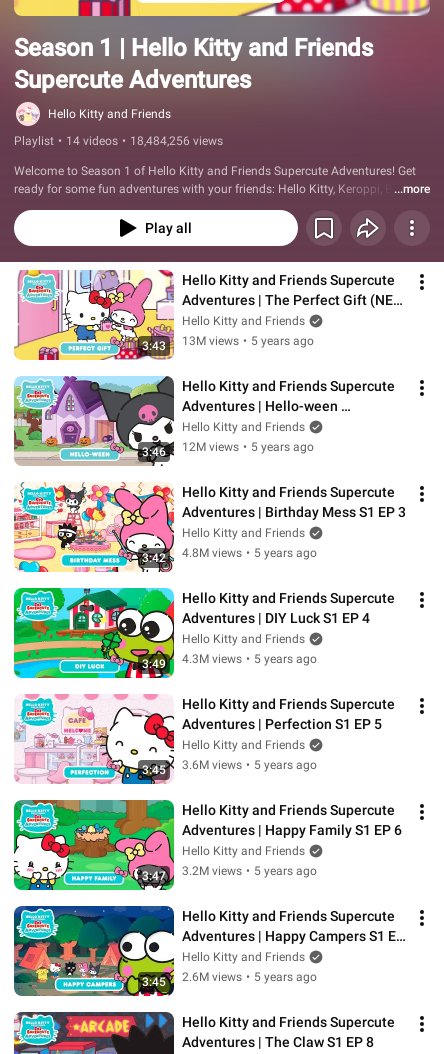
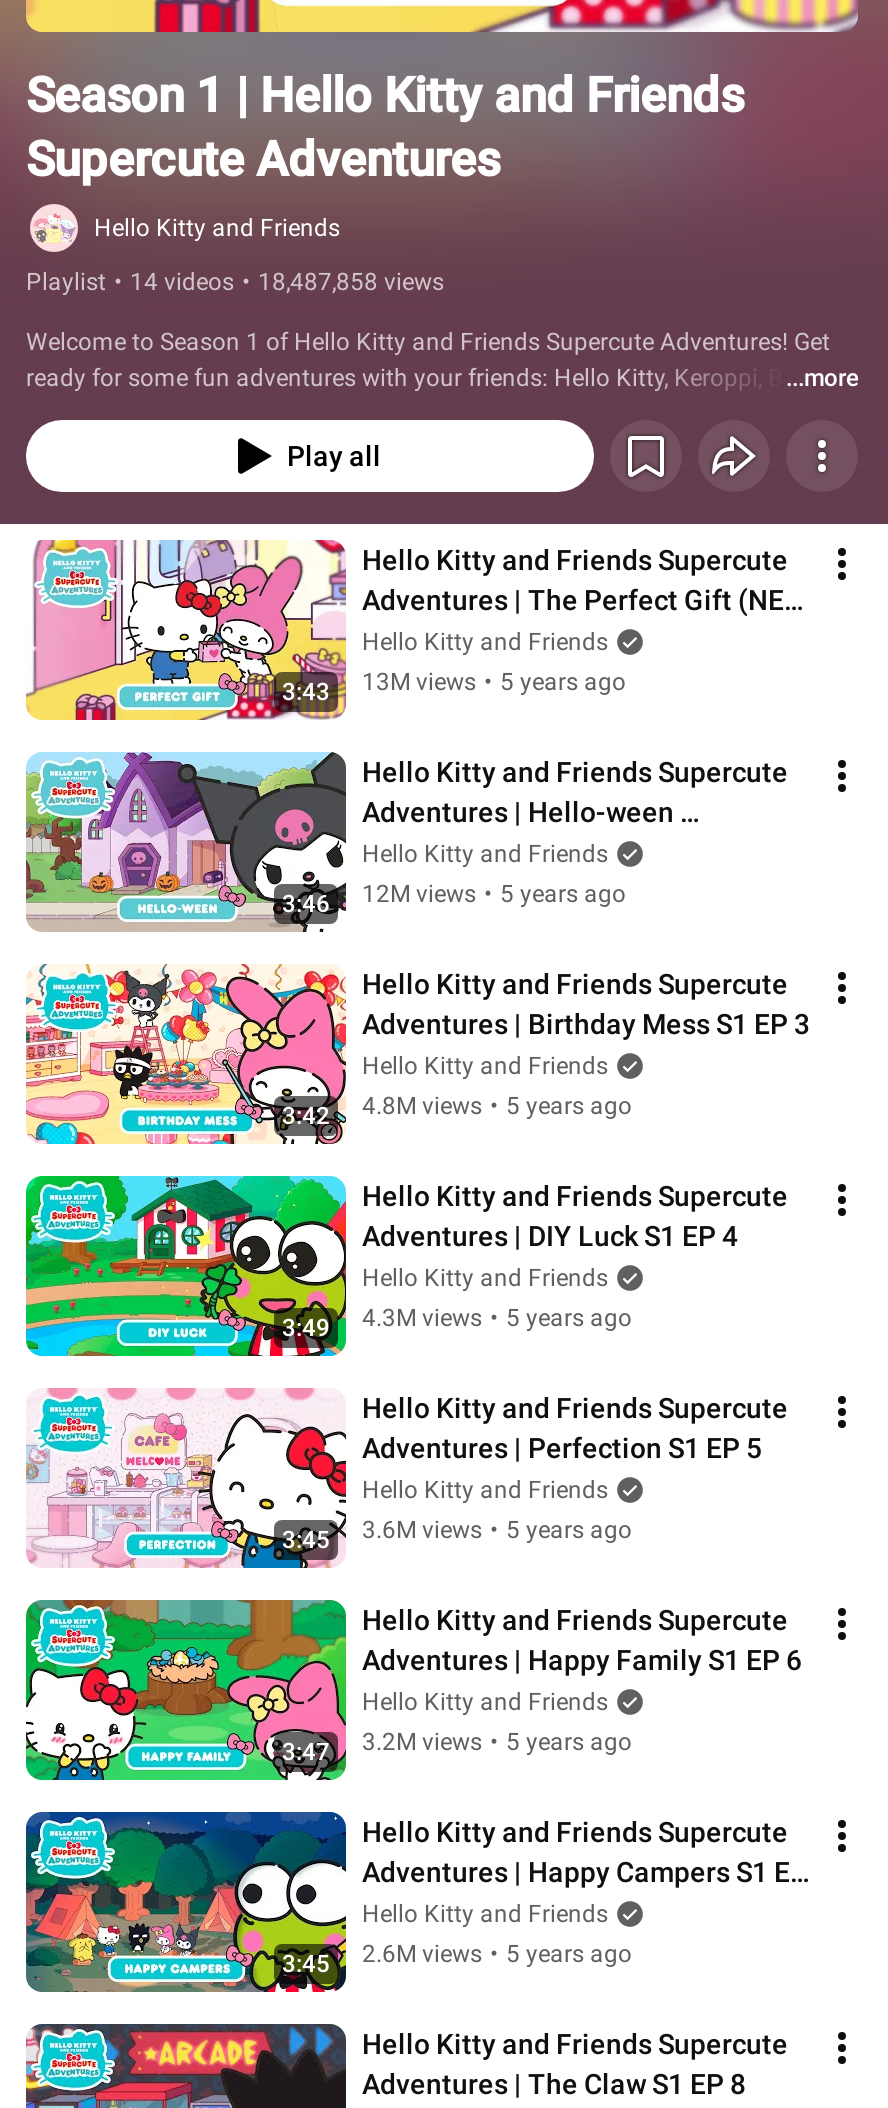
- Playlist • 14 videos • 18,484,256 views
+ Playlist • 14 videos • 18,487,858 views
